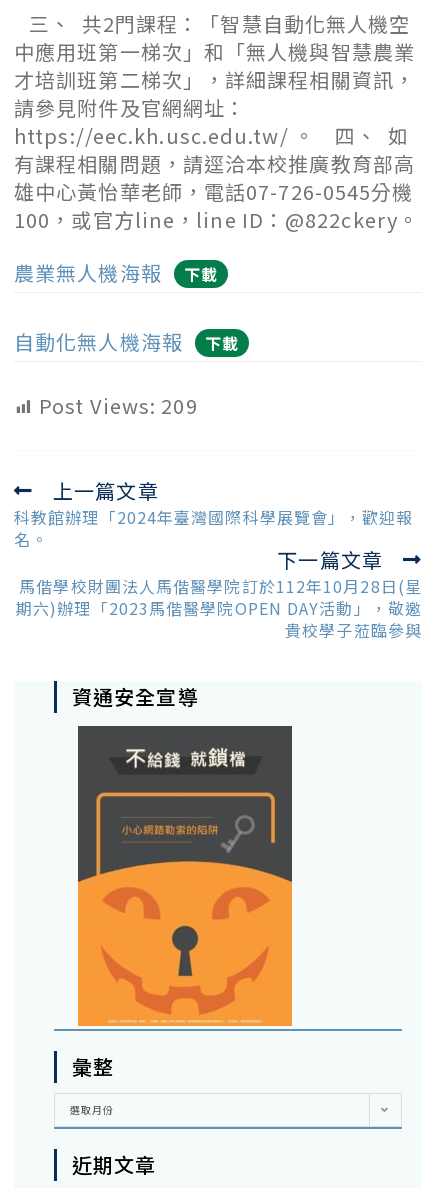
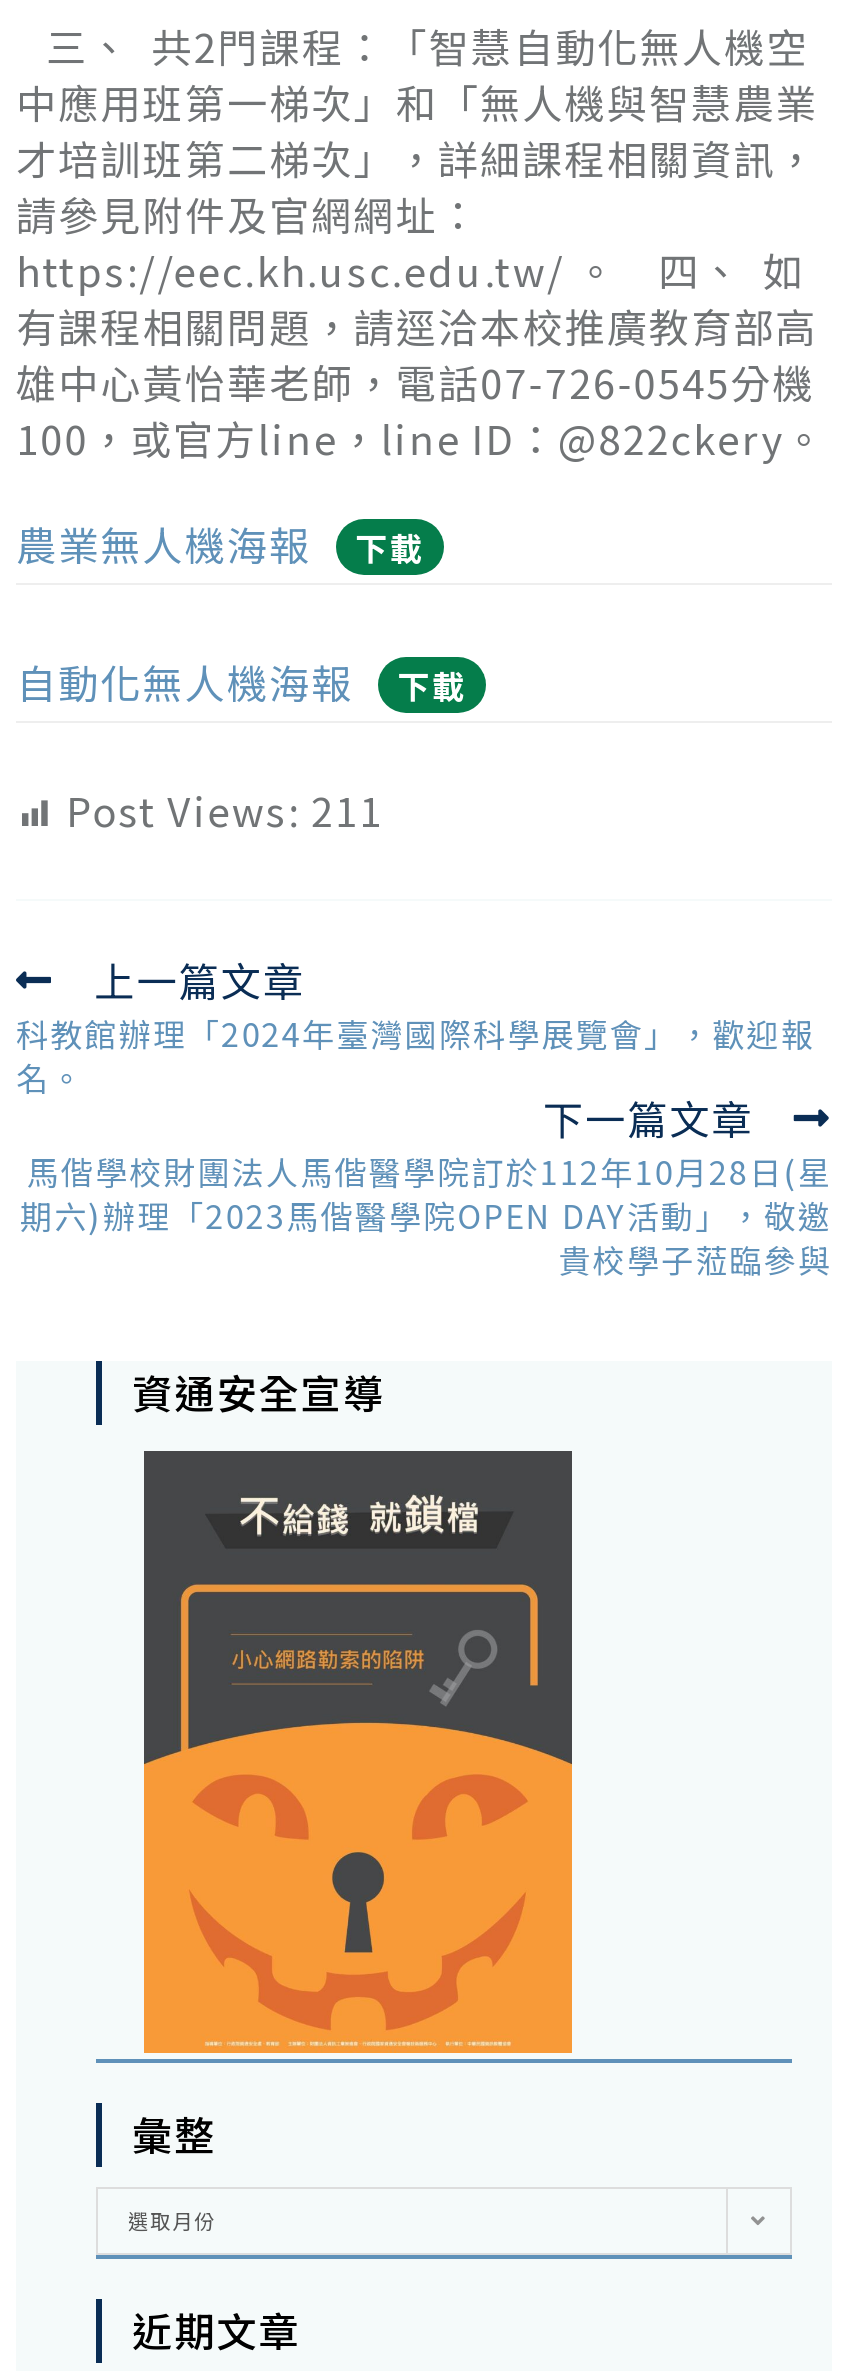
- Post Views: 209
+ Post Views: 211
